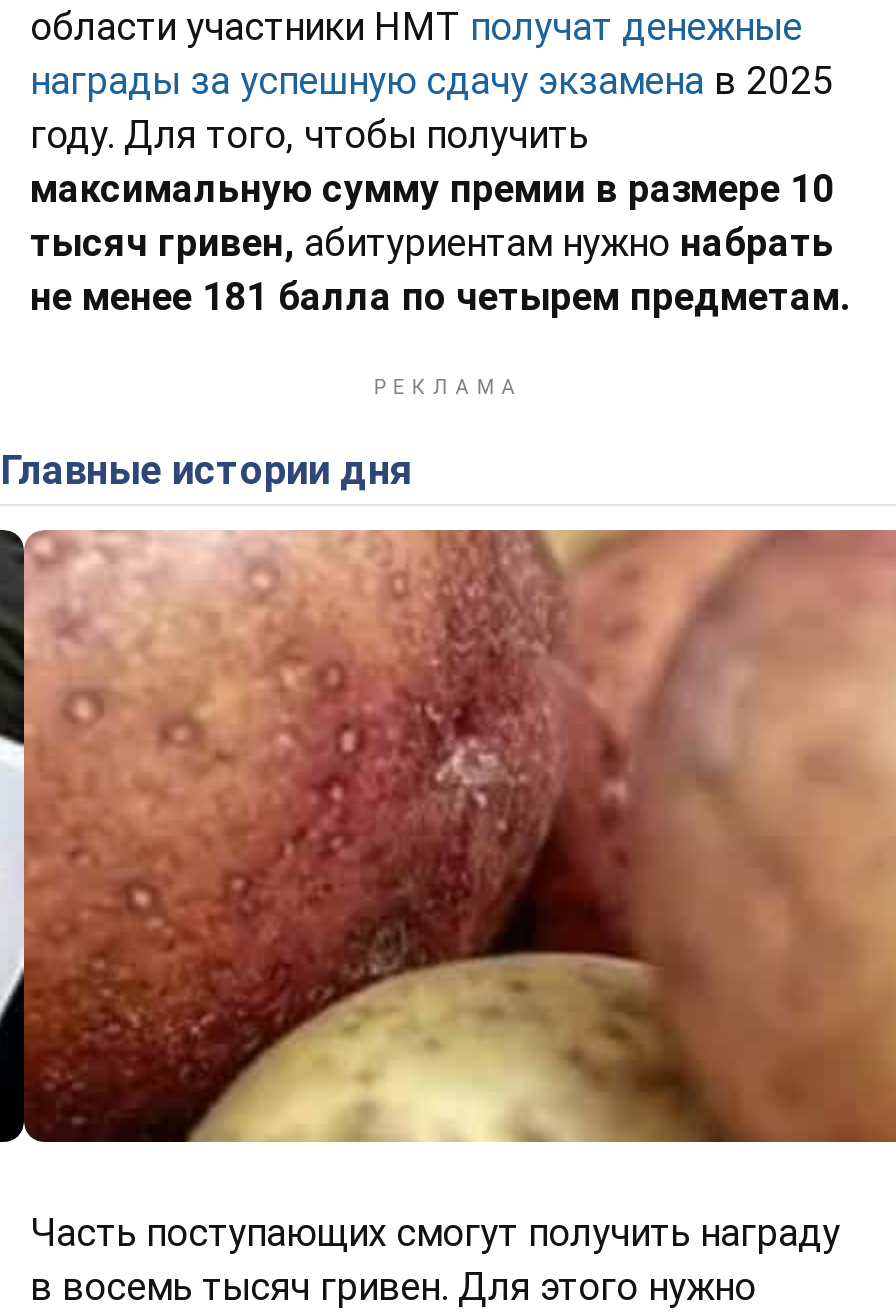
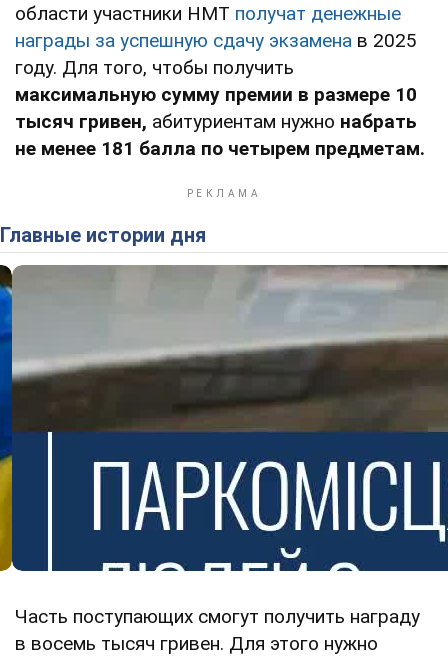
- [image]
+ [image]
